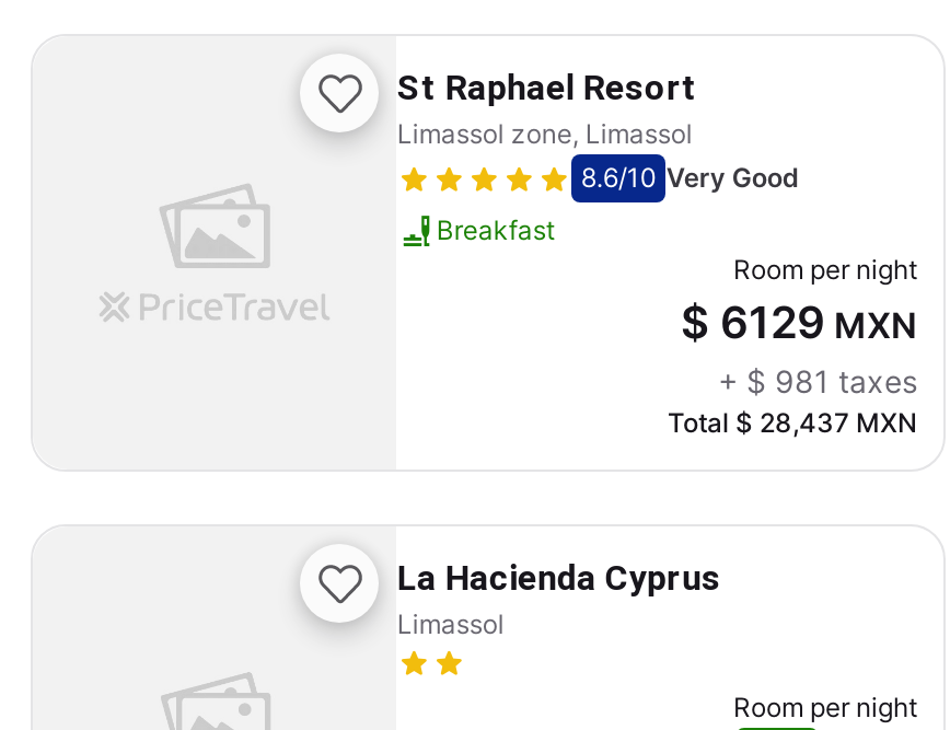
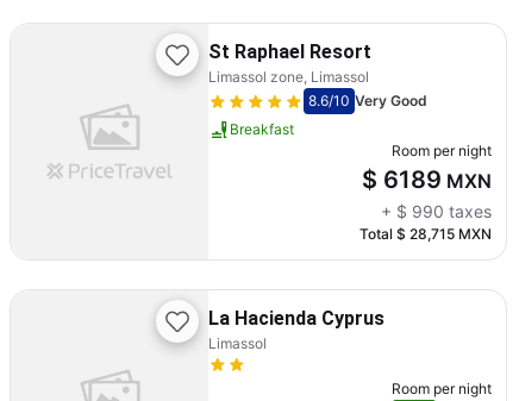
- $ 6129 MXN
+ $ 6189 MXN

- + $ 981 taxes
+ + $ 990 taxes

- Total $ 28,437 MXN
+ Total $ 28,715 MXN
